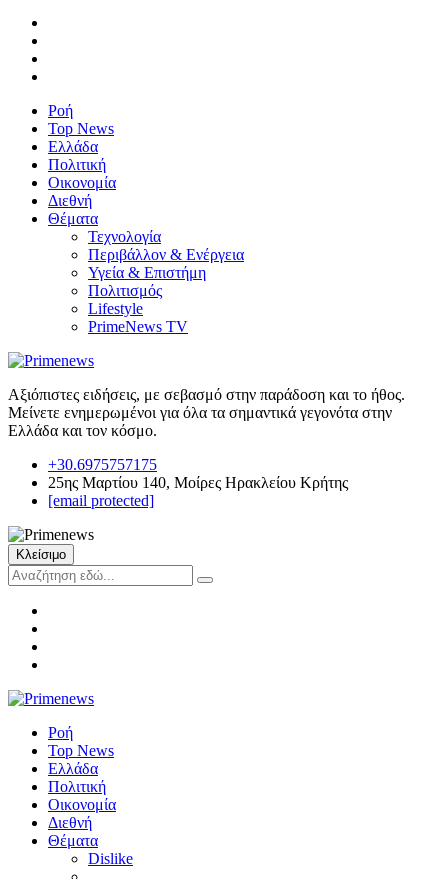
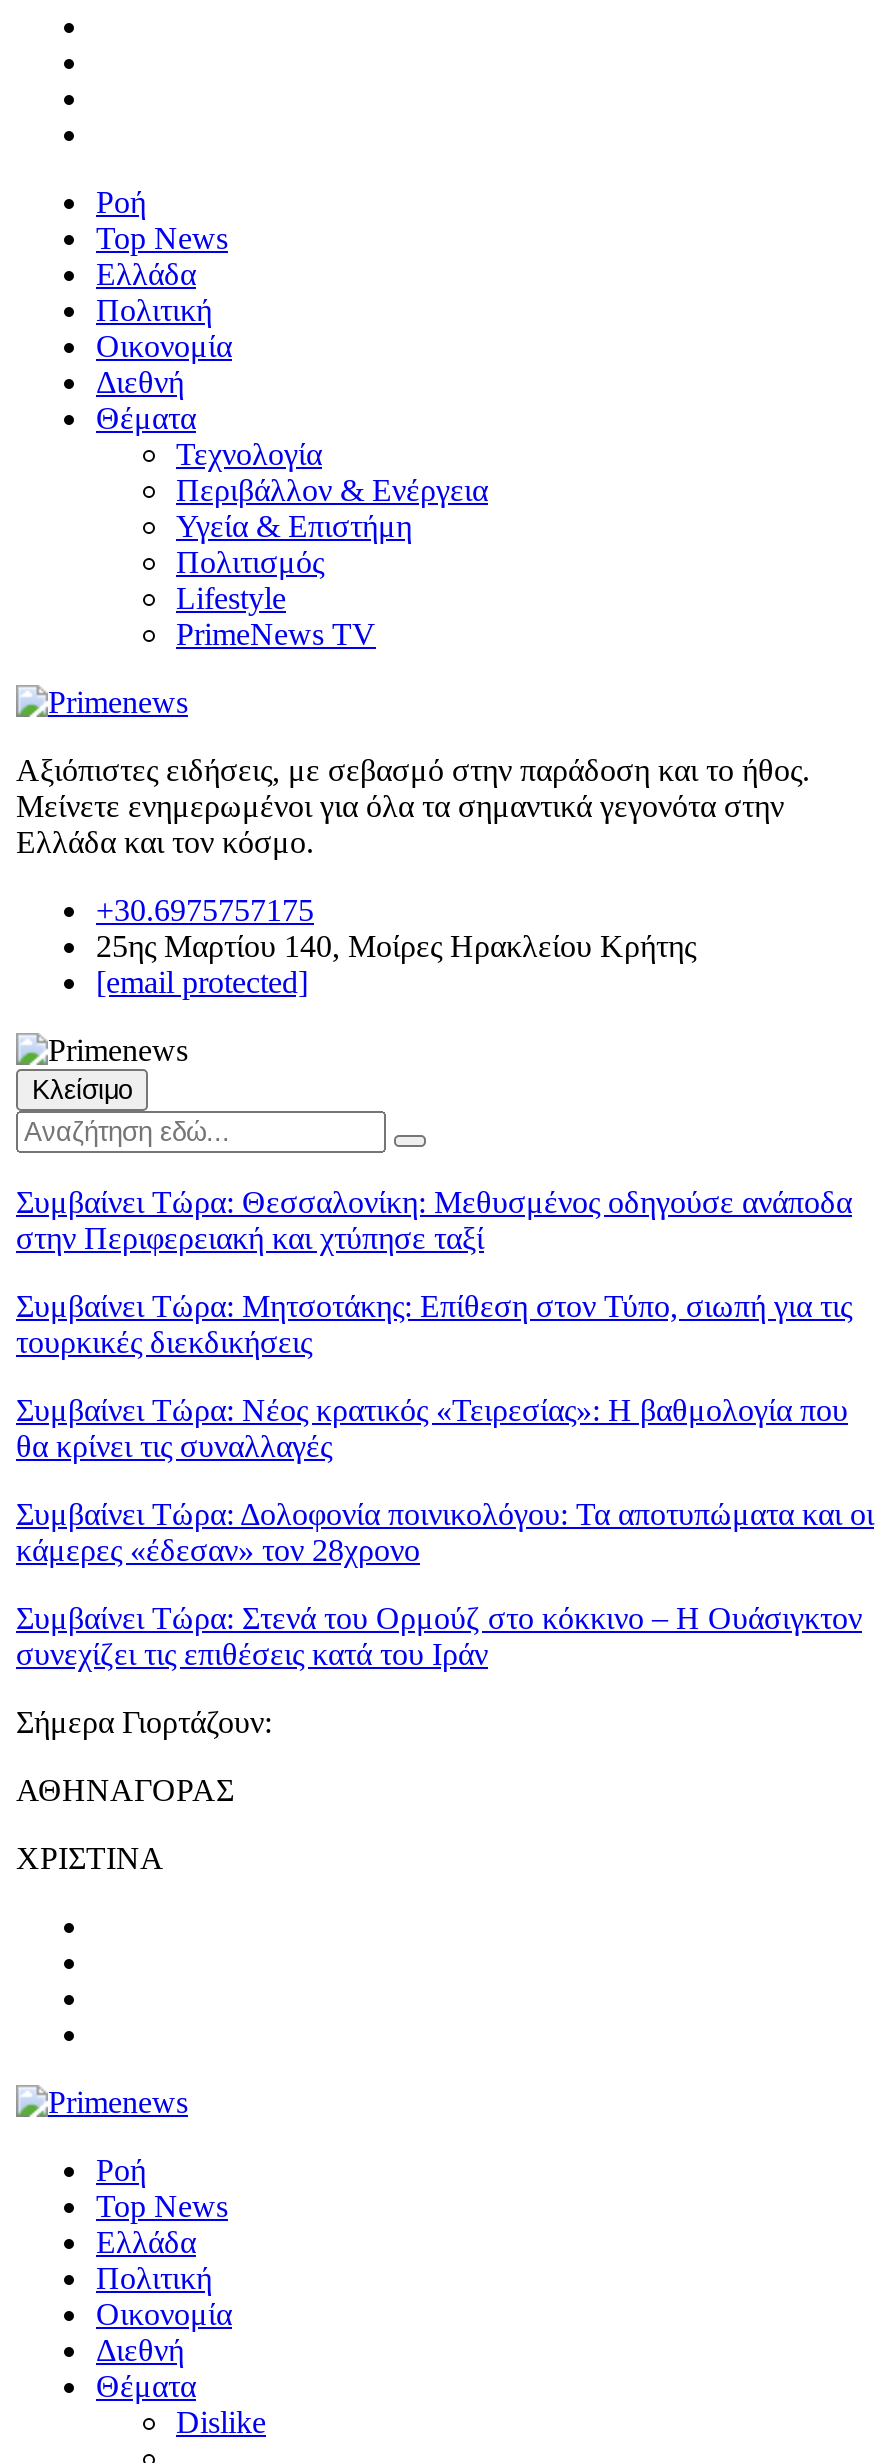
+ Συμβαίνει Τώρα: Θεσσαλονίκη: Μεθυσμένος οδηγούσε ανάποδα
+ στην Περιφερειακή και χτύπησε ταξί
+ Συμβαίνει Τώρα: Μητσοτάκης: Επίθεση στον Τύπο, σιωπή για τις
+ τουρκικές διεκδικήσεις
+ Συμβαίνει Τώρα: Νέος κρατικός «Τειρεσίας»: Η βαθμολογία που
+ θα κρίνει τις συναλλαγές
+ Συμβαίνει Τώρα: Δολοφονία ποινικολόγου: Τα αποτυπώματα και οι
+ κάμερες «έδεσαν» τον 28χρονο
+ Συμβαίνει Τώρα: Στενά του Ορμούζ στο κόκκινο – Η Ουάσιγκτον
+ συνεχίζει τις επιθέσεις κατά του Ιράν
+ Σήμερα Γιορτάζουν:
+ ΑΘΗΝΑΓΟΡΑΣ
+ ΧΡΙΣΤΙΝΑ
